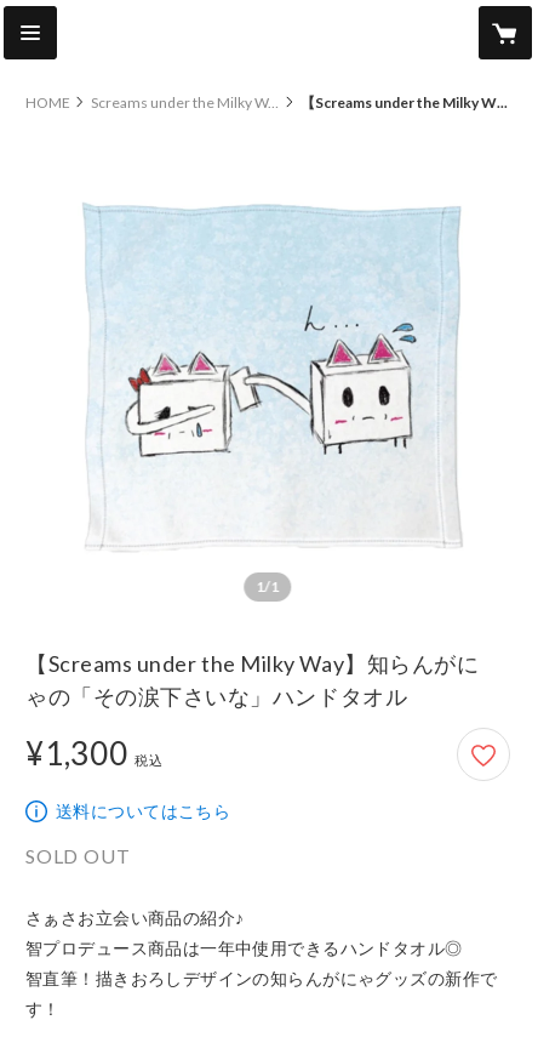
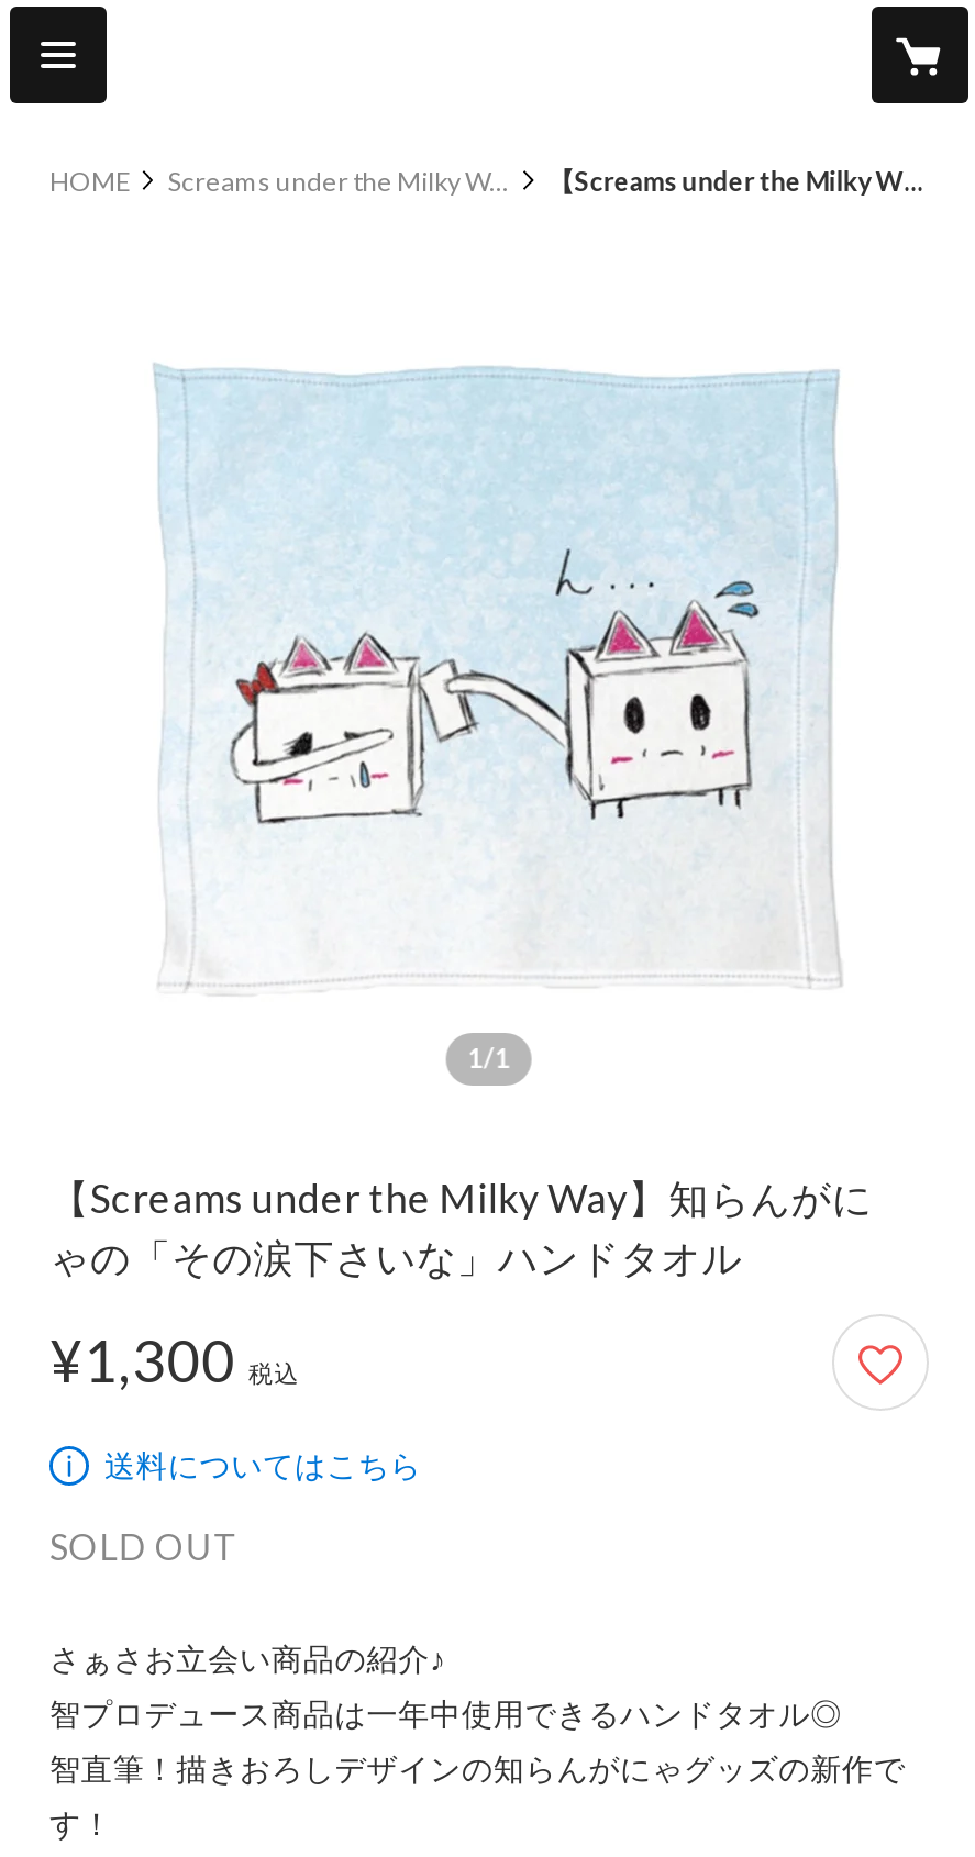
- 1/1
